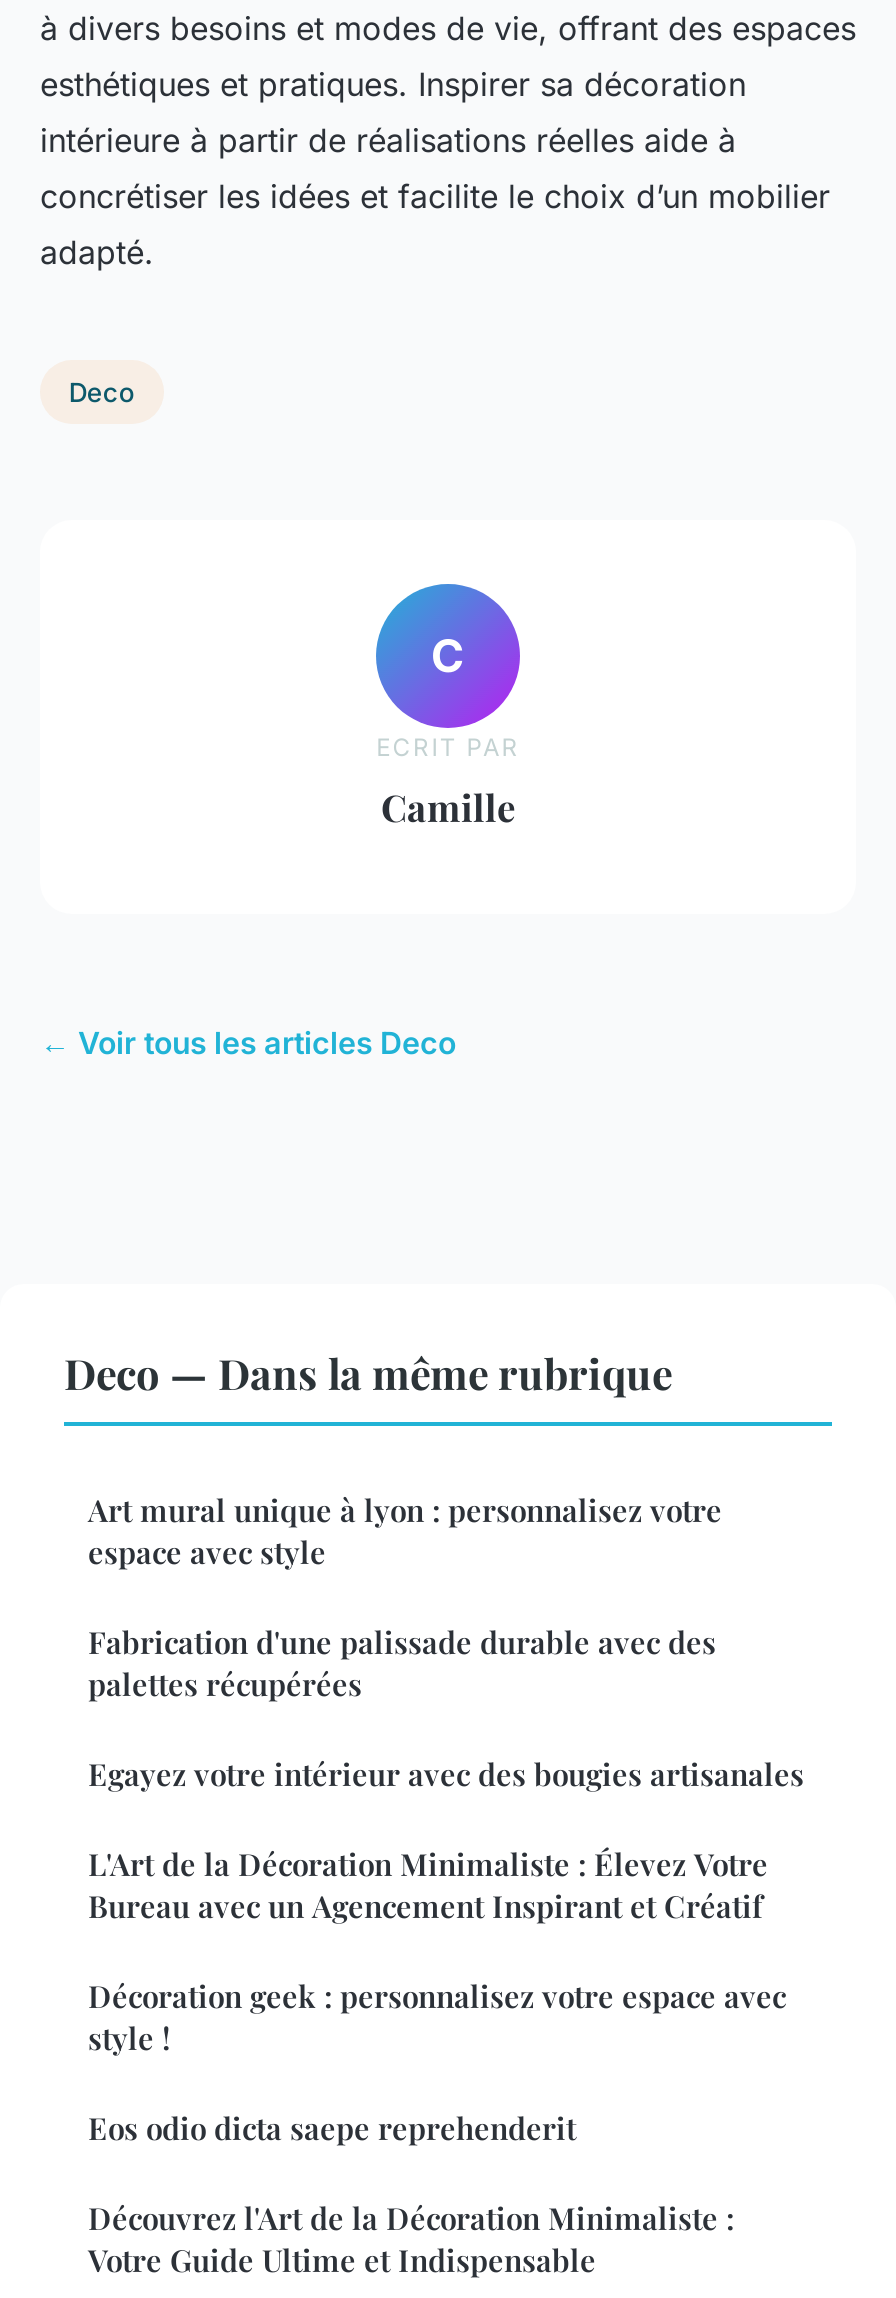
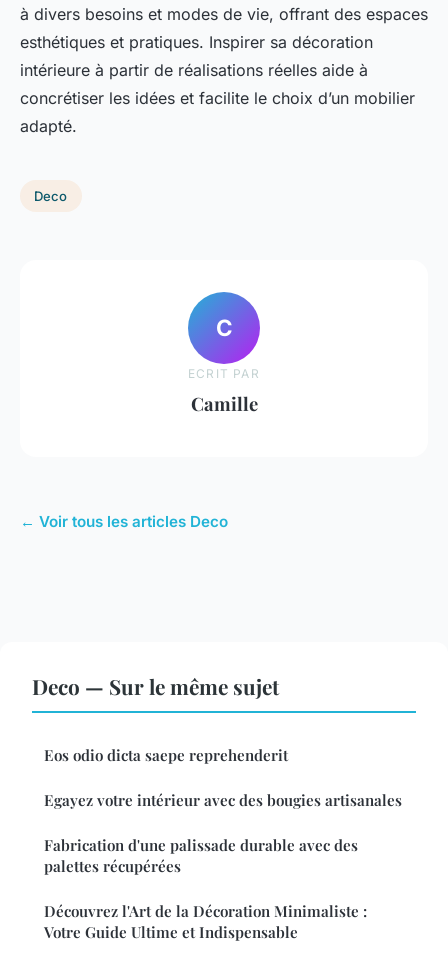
- Deco — Dans la même rubrique
- Art mural unique à lyon : personnalisez votre
- espace avec style
+ Deco — Sur le même sujet

moved down: Fabrication d'une palissade durable avec des | palettes récupérées

moved up: Eos odio dicta saepe reprehenderit | Egayez votre intérieur avec des bougies artisanales

- L'Art de la Décoration Minimaliste : Élevez Votre
- Bureau avec un Agencement Inspirant et Créatif
- Décoration geek : personnalisez votre espace avec
- style !
